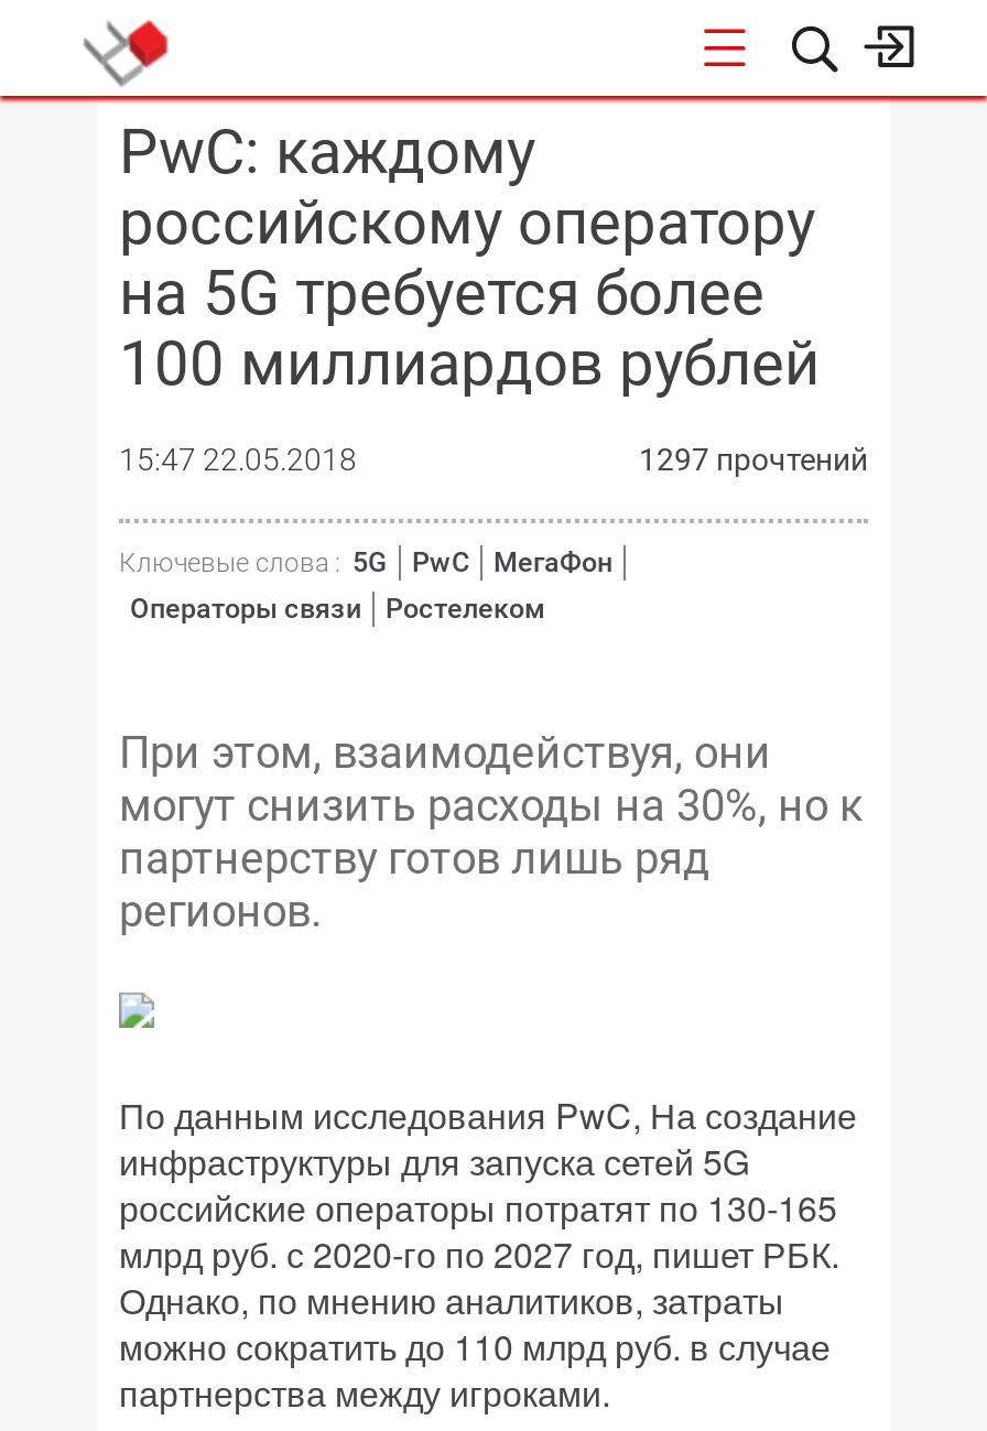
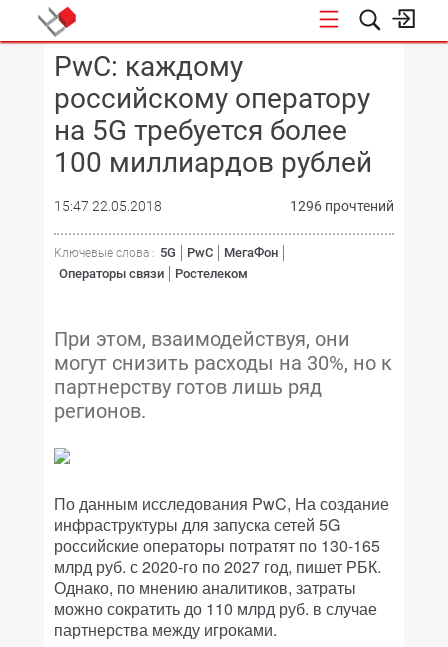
- 1297 прочтений
+ 1296 прочтений
